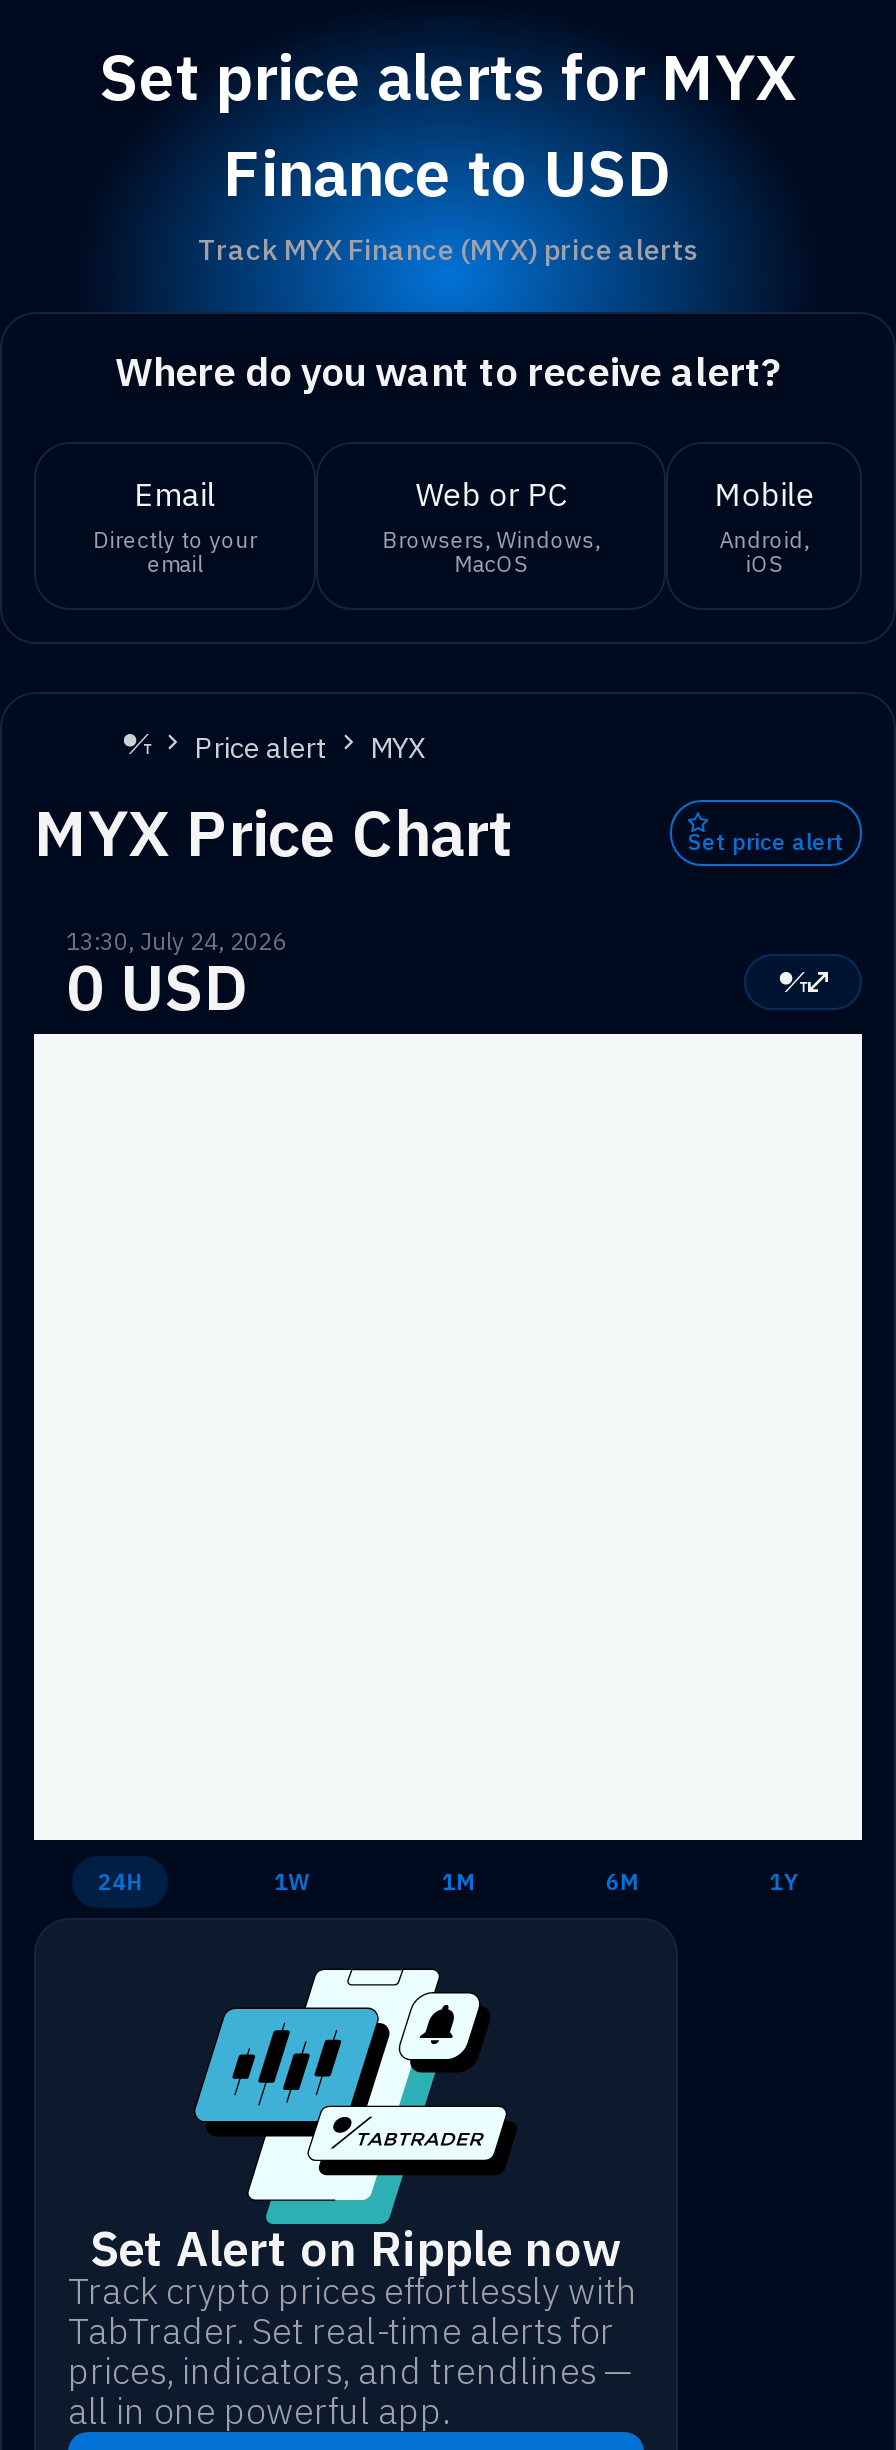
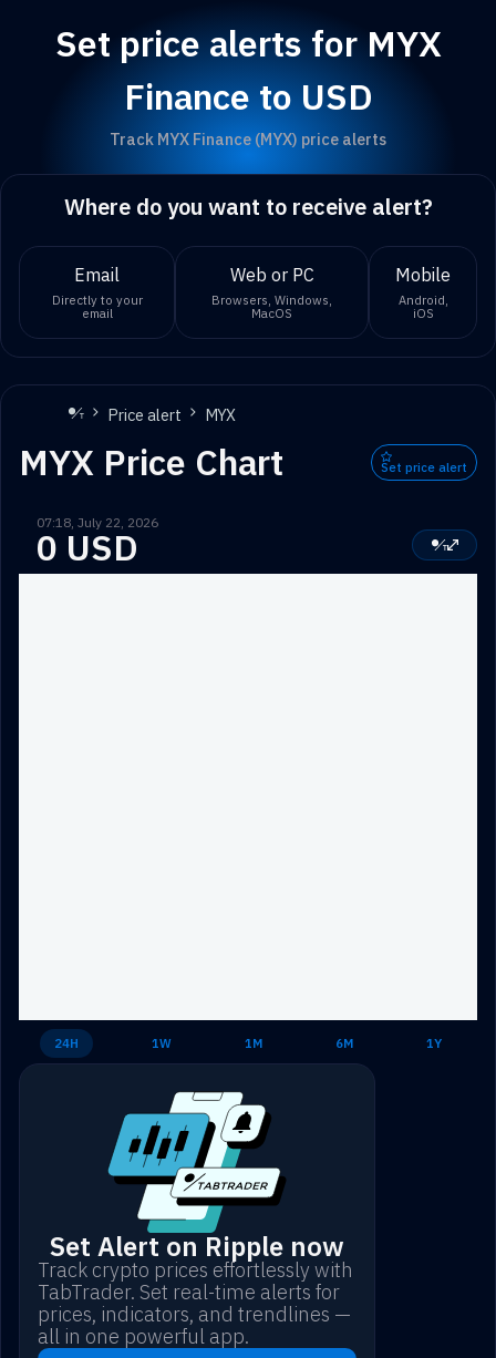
- 13:30, July 24, 2026
+ 07:18, July 22, 2026
